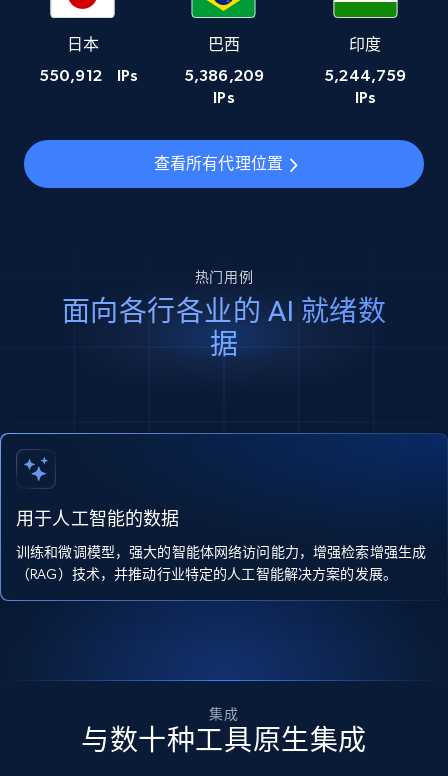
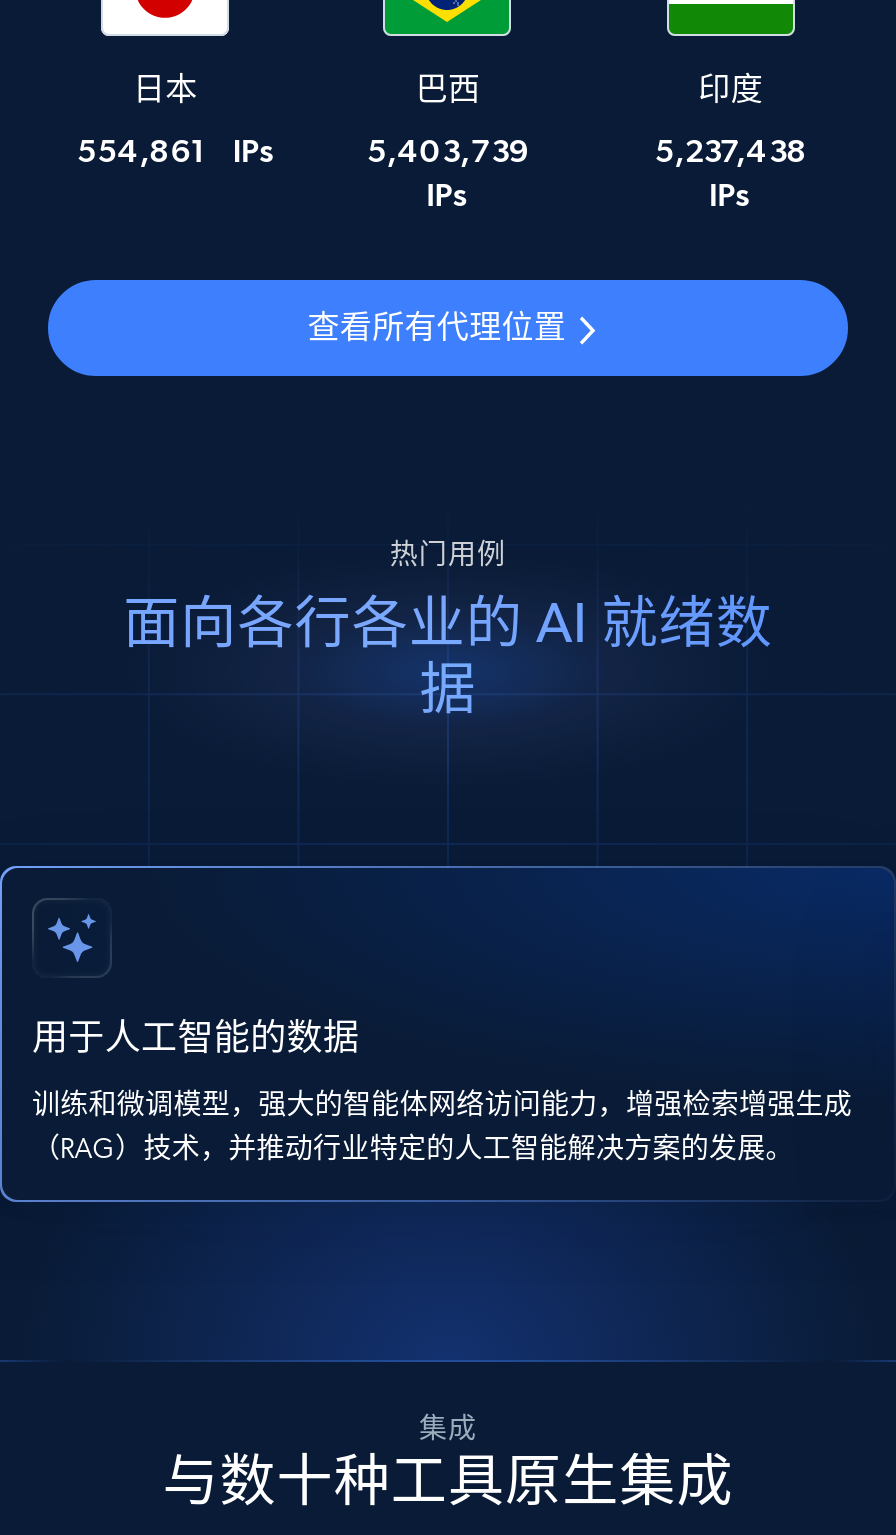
- 550,912 IPs
+ 554,861 IPs

- 5,386,209
+ 5,403,739

- 5,244,759
+ 5,237,438
